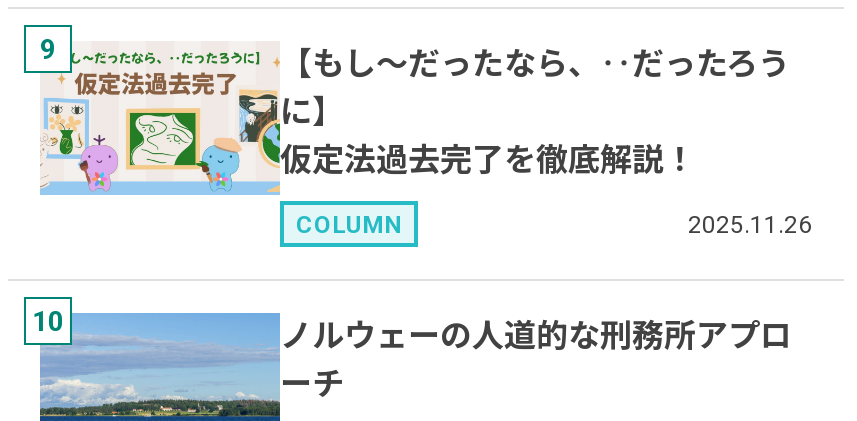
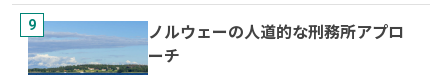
- [image]
- 【もし〜だったなら、‥だったろう
- に】
- 仮定法過去完了を徹底解説！
- COLUMN
- 2025.11.26
- 10
